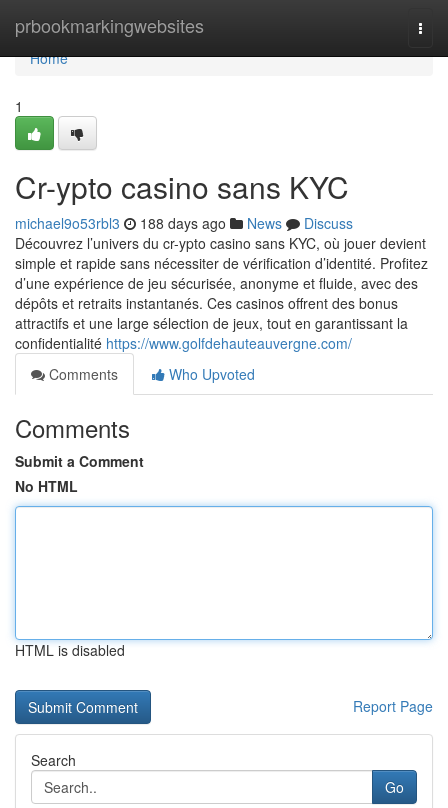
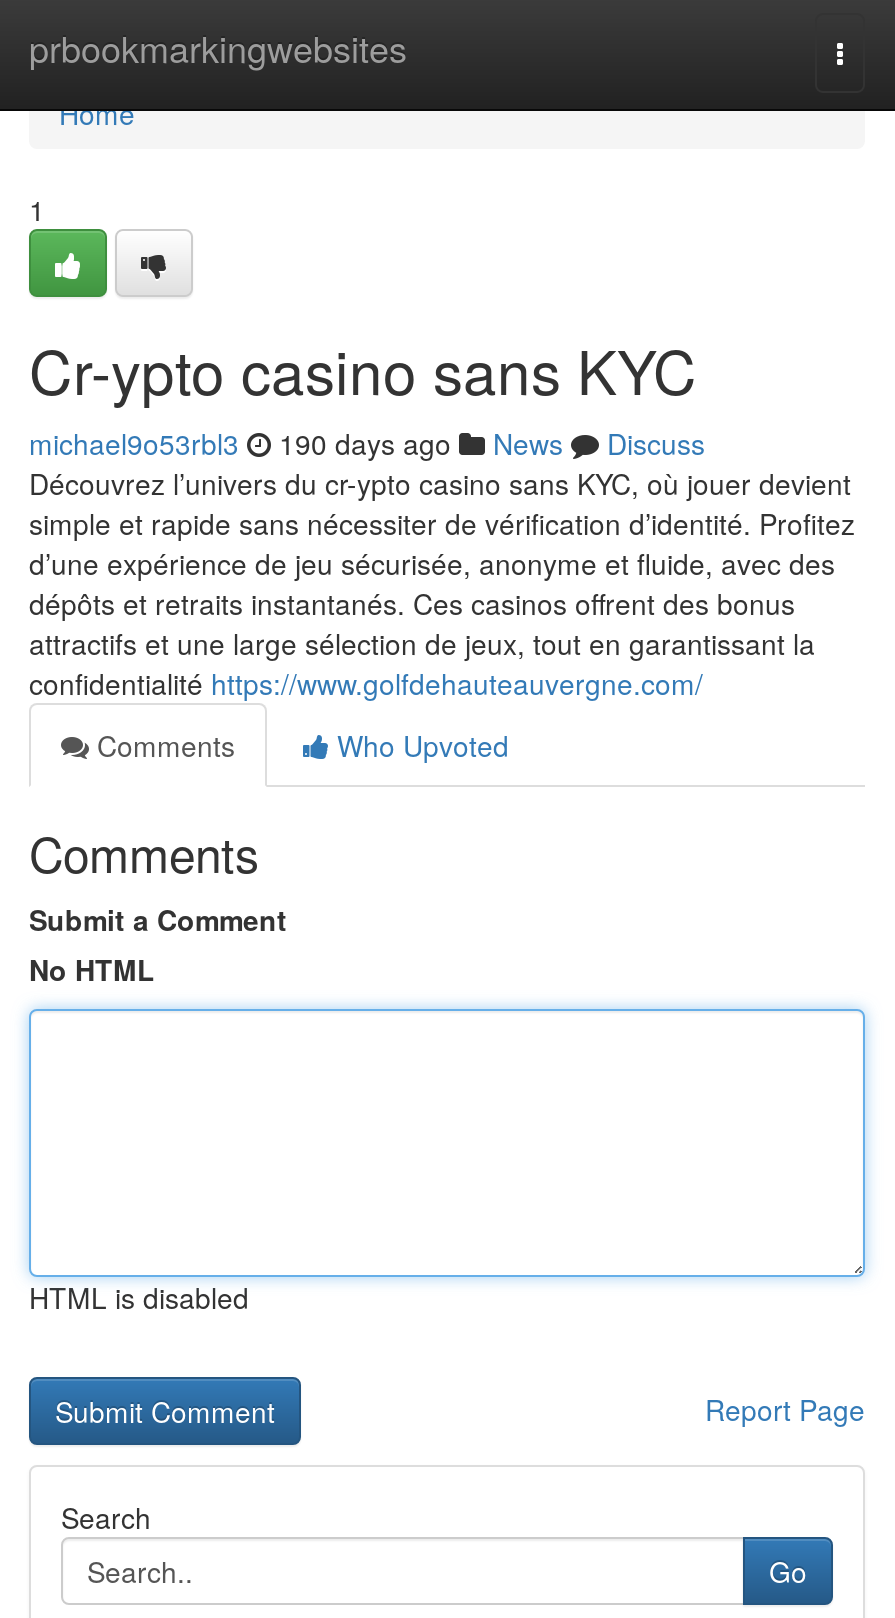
- michael9o53rbl3 188 days ago News Discuss
+ michael9o53rbl3 190 days ago News Discuss
